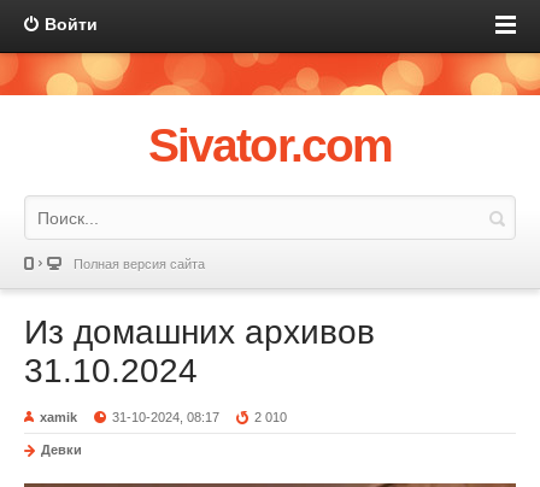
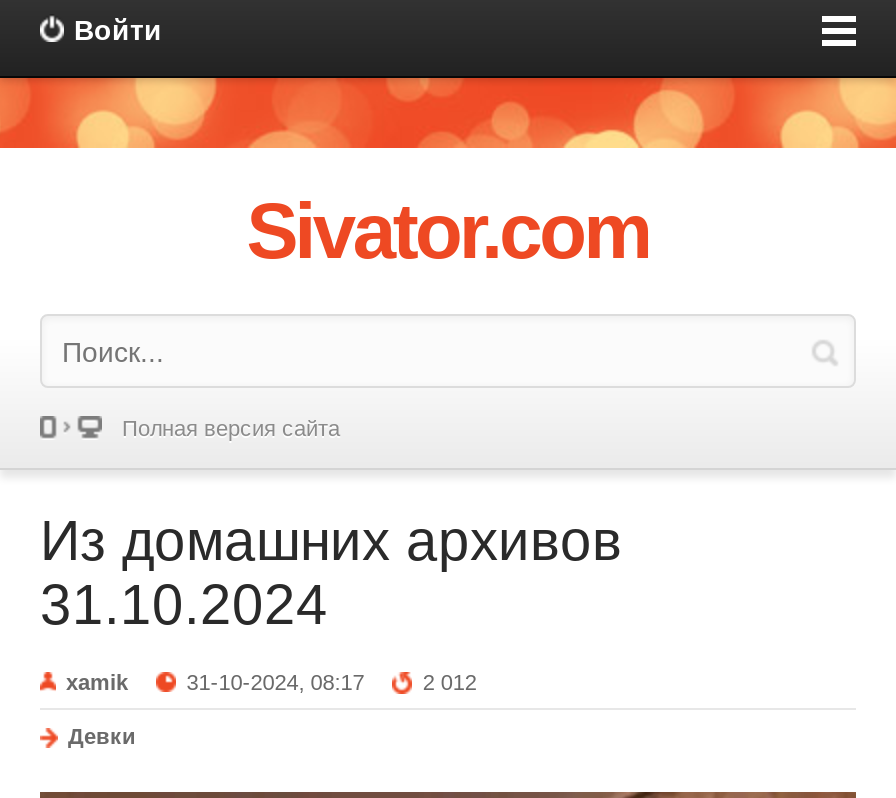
- 2 010
+ 2 012
